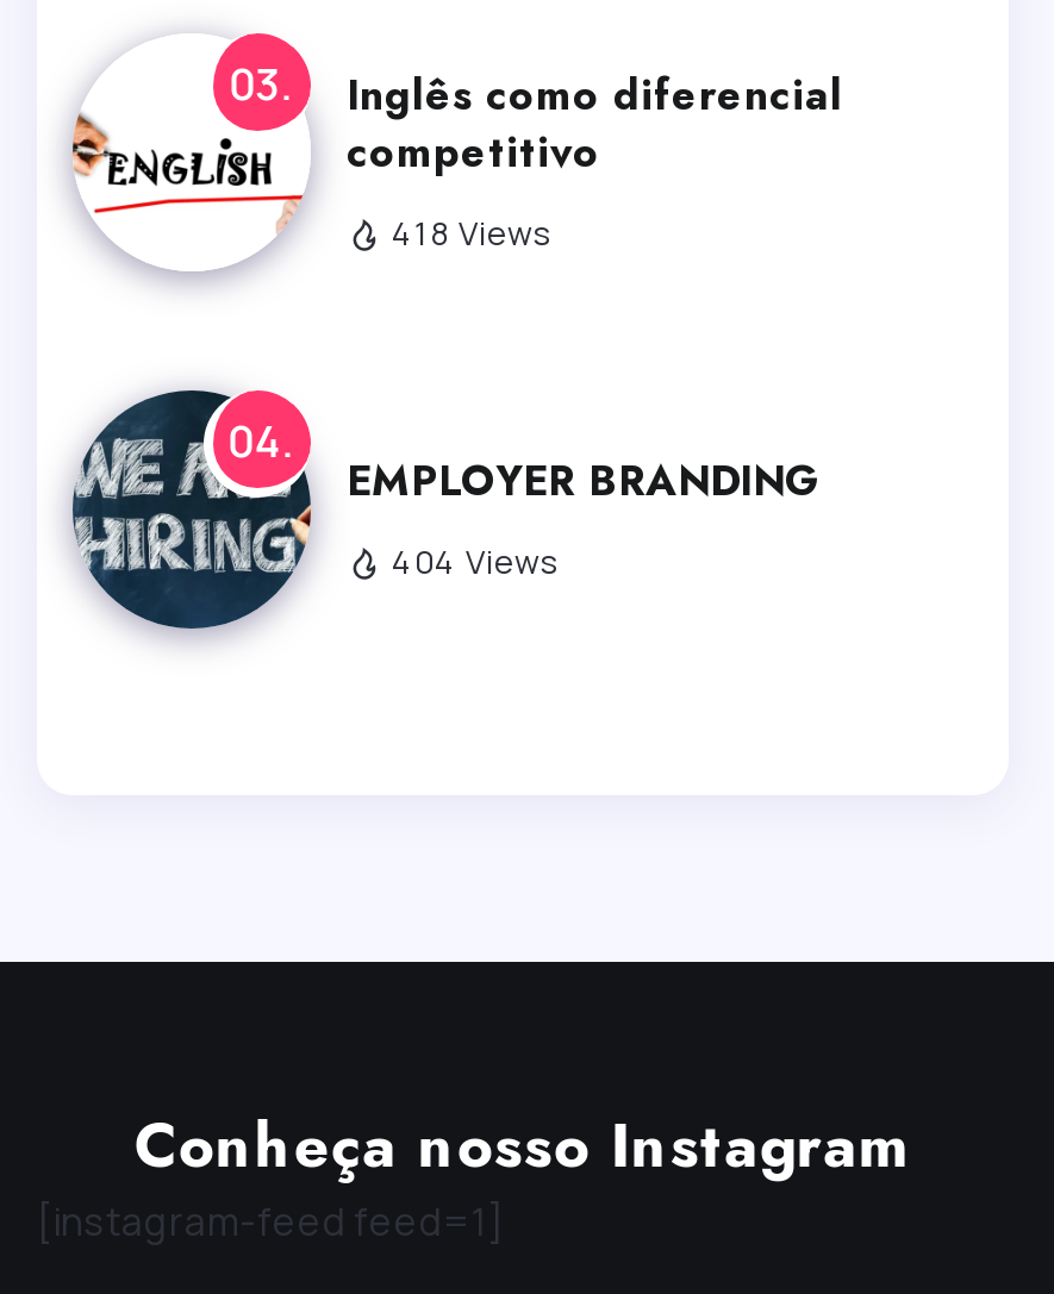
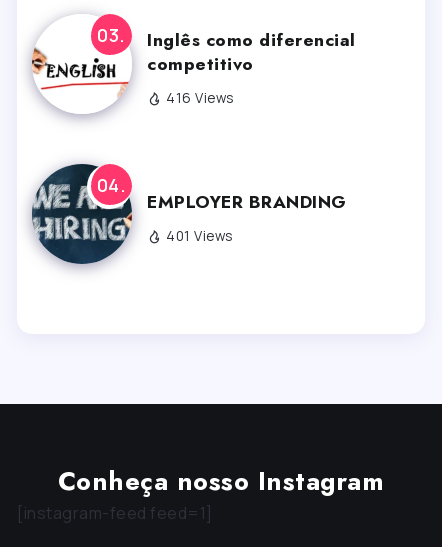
- 418 Views
+ 416 Views

- 404 Views
+ 401 Views
